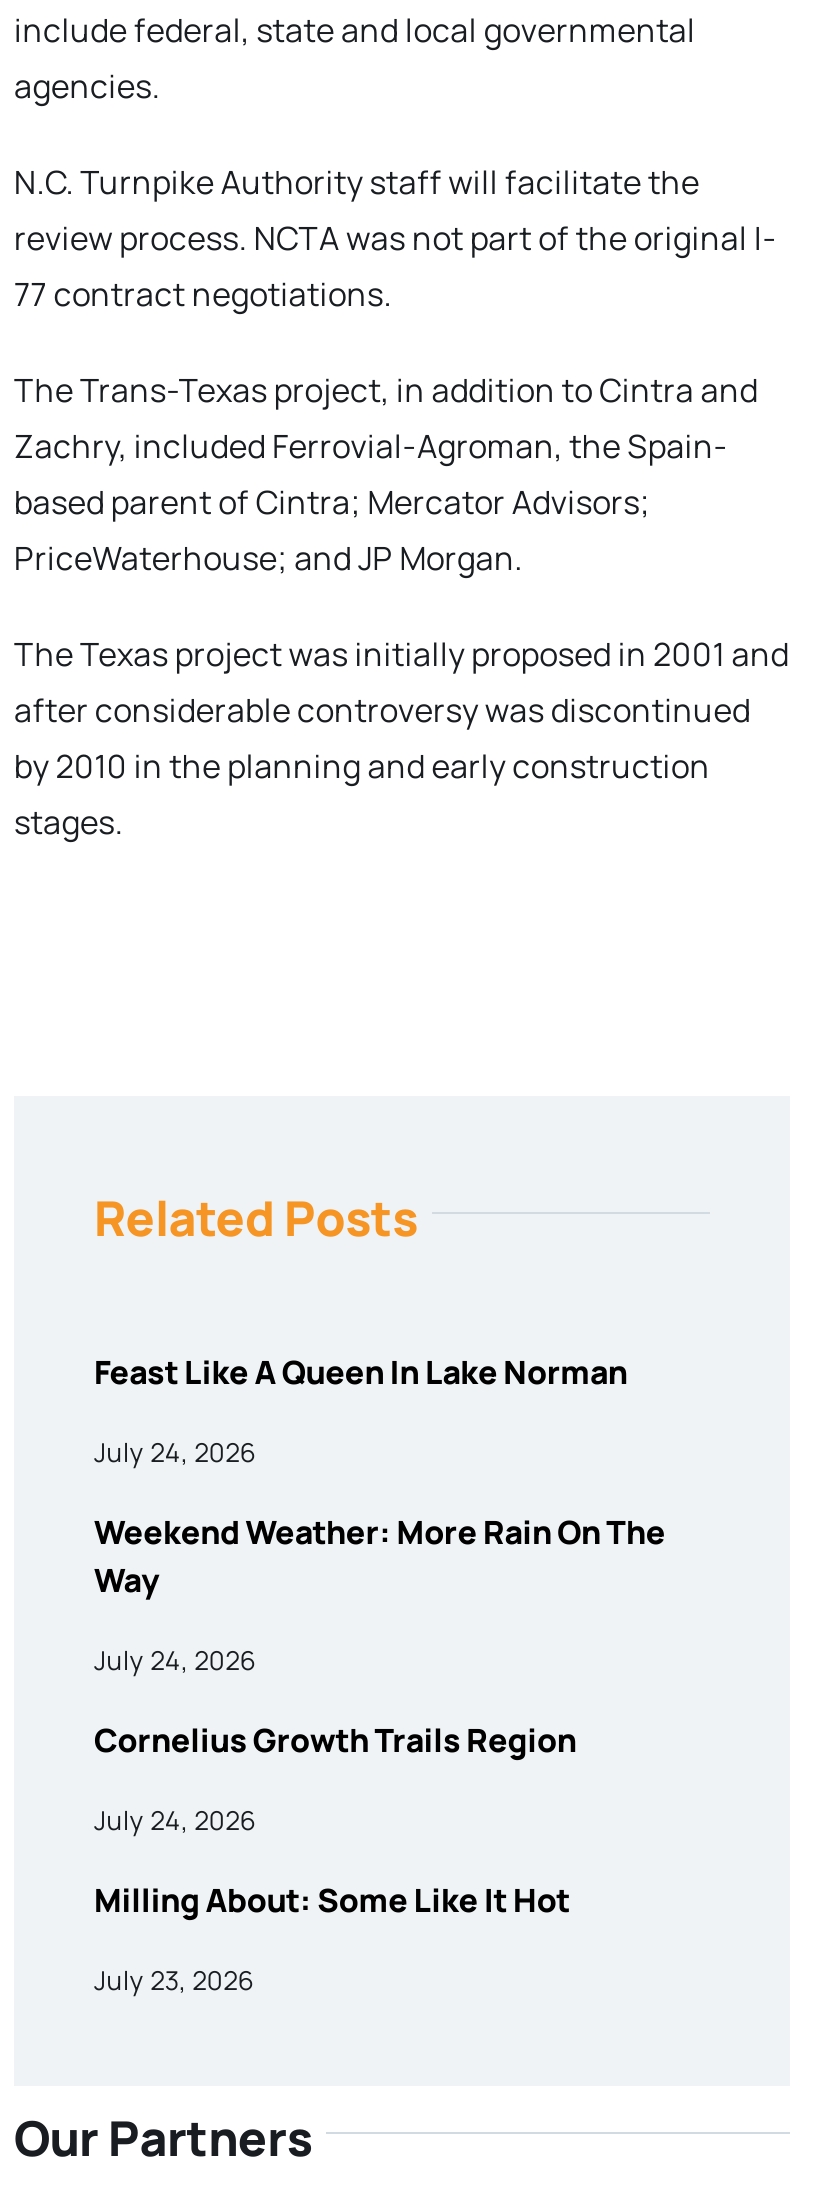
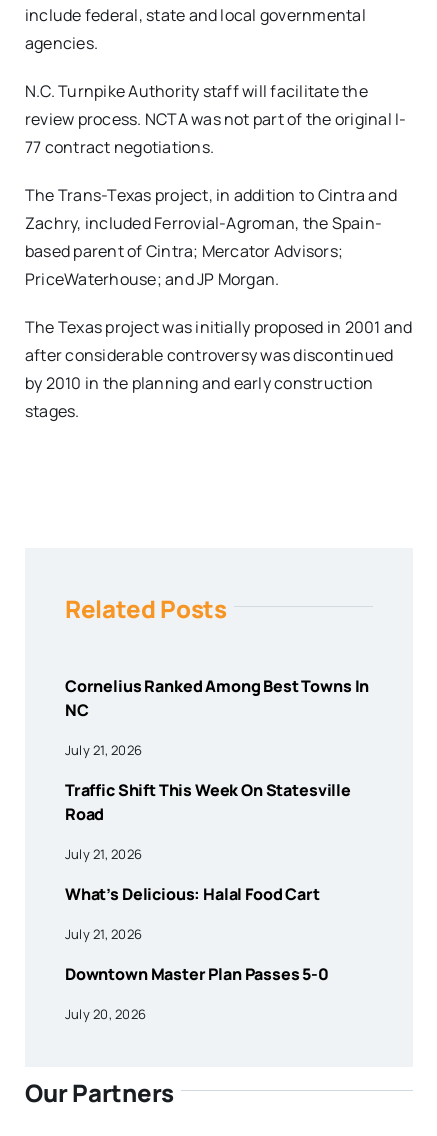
- Feast Like A Queen In Lake Norman
+ Cornelius Ranked Among Best Towns In
+ NC

- July 24, 2026
+ July 21, 2026

- Weekend Weather: More Rain On The
- Way
+ Traffic Shift This Week On Statesville
+ Road

- July 24, 2026
+ July 21, 2026

- Cornelius Growth Trails Region
+ What’s Delicious: Halal Food Cart

- July 24, 2026
+ July 21, 2026

- Milling About: Some Like It Hot
+ Downtown Master Plan Passes 5-0

- July 23, 2026
+ July 20, 2026
